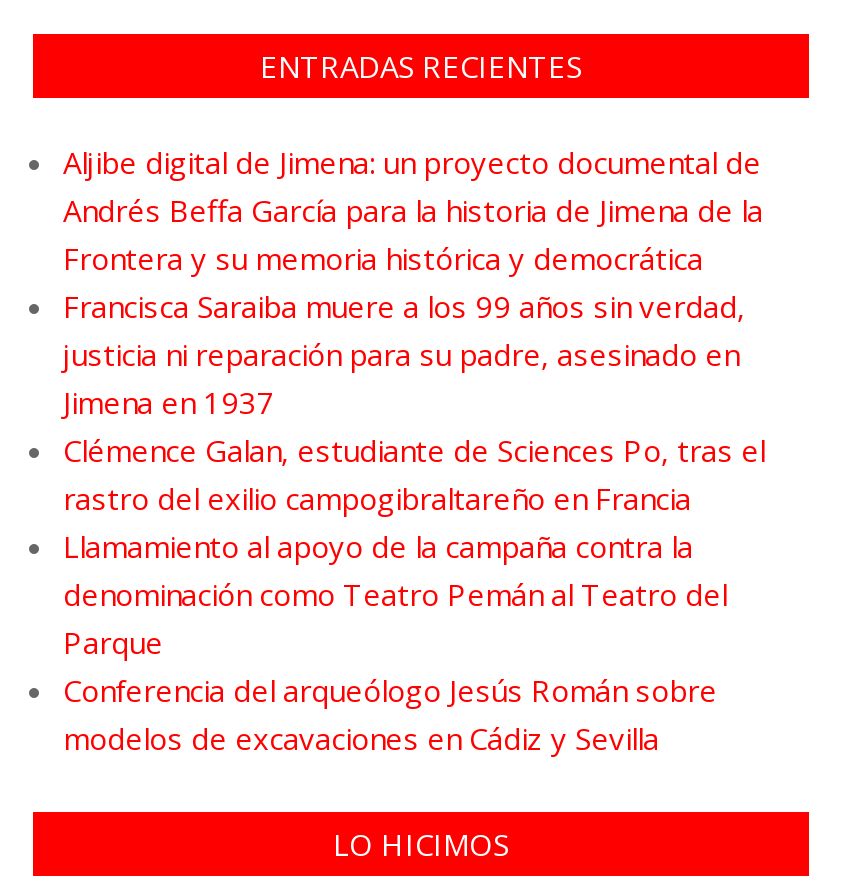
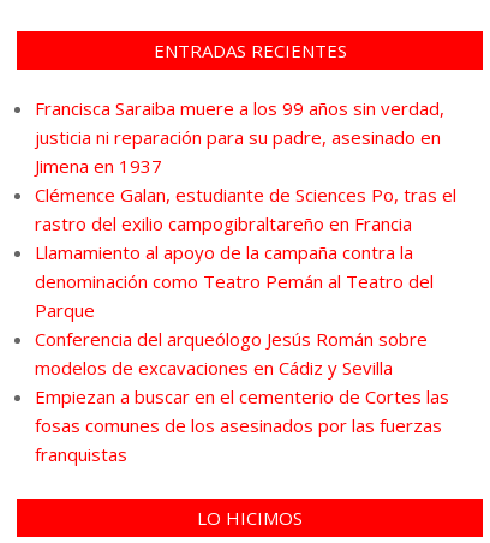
- Aljibe digital de Jimena: un proyecto documental de
- Andrés Beffa García para la historia de Jimena de la
- Frontera y su memoria histórica y democrática

moved up: Francisca Saraiba muere a los 99 años sin verdad, | justicia ni reparación para su padre, asesinado en | Jimena en 1937 | ... | Conferencia del arqueólogo Jesús Román sobre | modelos de excavaciones en Cádiz y Sevilla

+ Empiezan a buscar en el cementerio de Cortes las
+ fosas comunes de los asesinados por las fuerzas
+ franquistas
